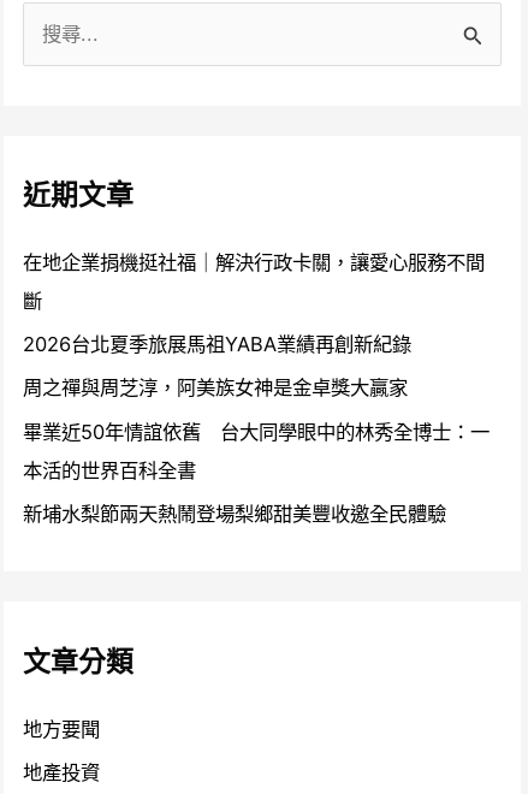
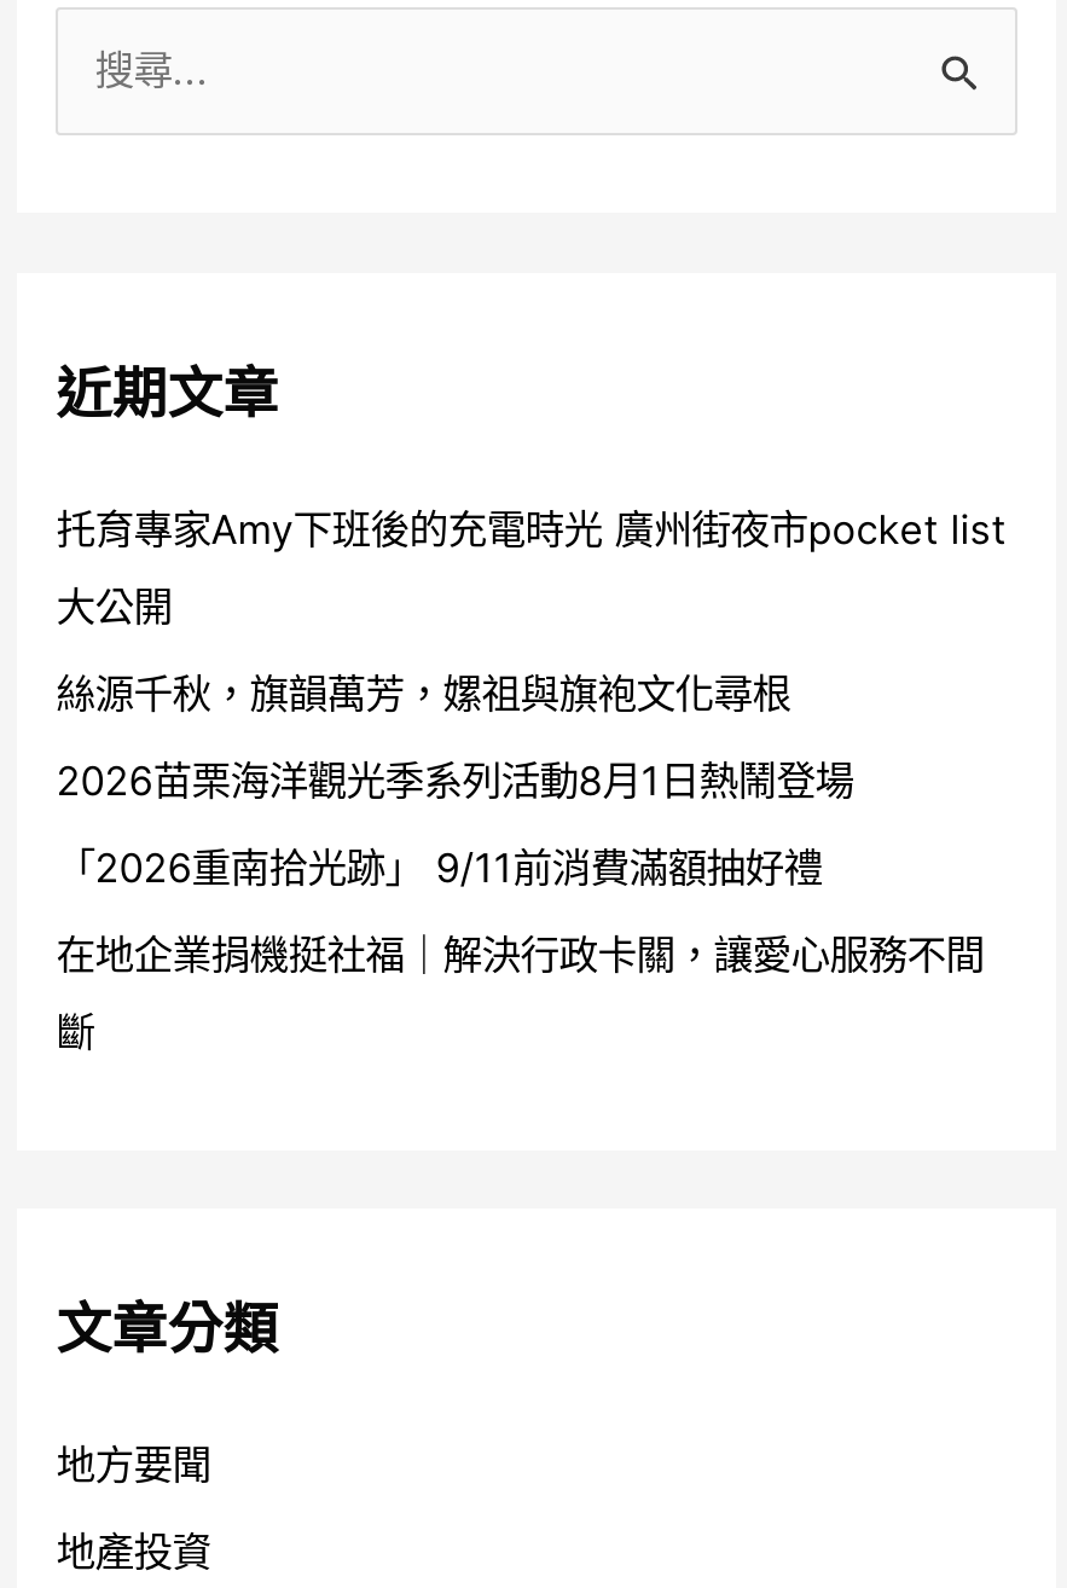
+ 托育專家Amy下班後的充電時光 廣州街夜市pocket list
+ 大公開
+ 絲源千秋，旗韻萬芳，嫘祖與旗袍文化尋根
+ 2026苗栗海洋觀光季系列活動8月1日熱鬧登場
+ 「2026重南拾光跡」 9/11前消費滿額抽好禮

moved down: 在地企業捐機挺社福｜解決行政卡關，讓愛心服務不間 | 斷

- 2026台北夏季旅展馬祖YABA業績再創新紀錄
- 周之禪與周芝淳，阿美族女神是金卓獎大贏家
- 畢業近50年情誼依舊 台大同學眼中的林秀全博士：一
- 本活的世界百科全書
- 新埔水梨節兩天熱鬧登場梨鄉甜美豐收邀全民體驗
